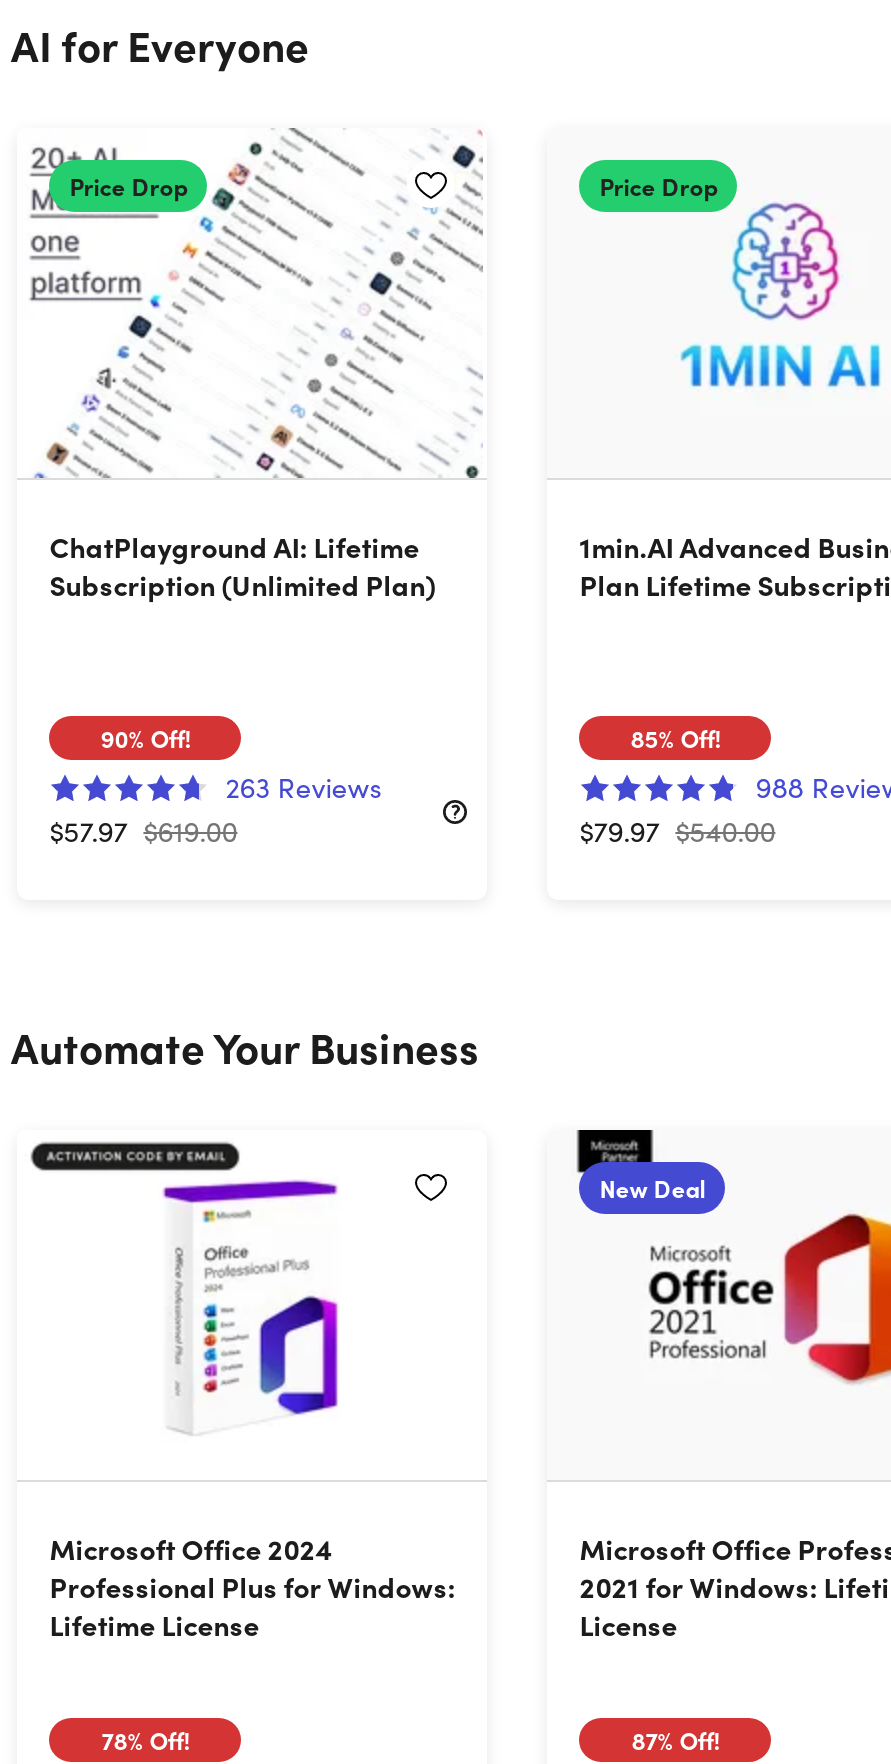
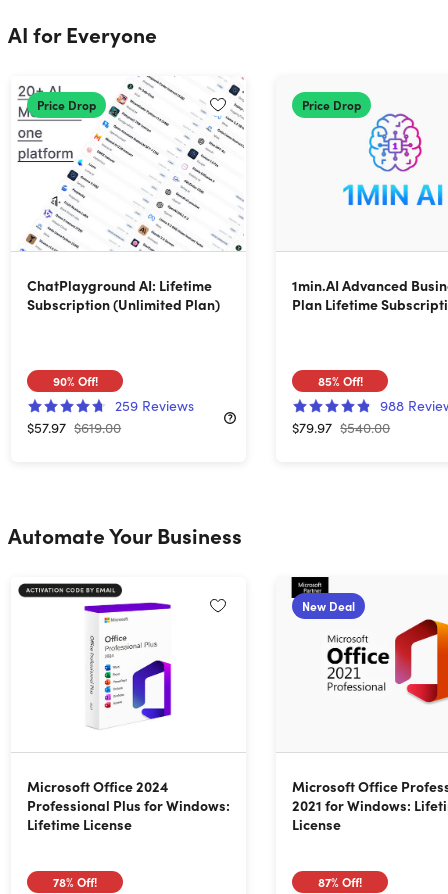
- 263 Reviews
+ 259 Reviews
